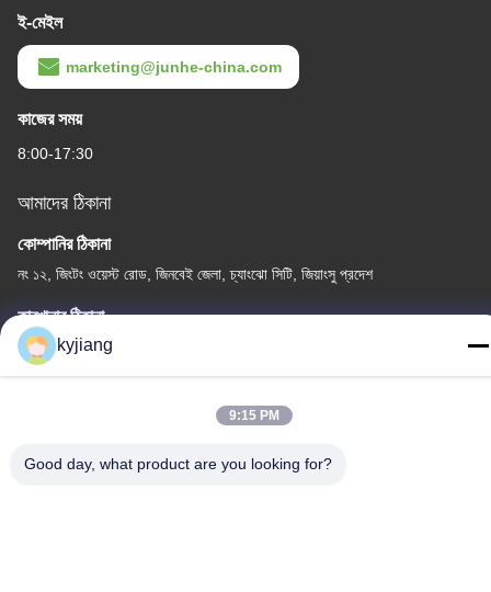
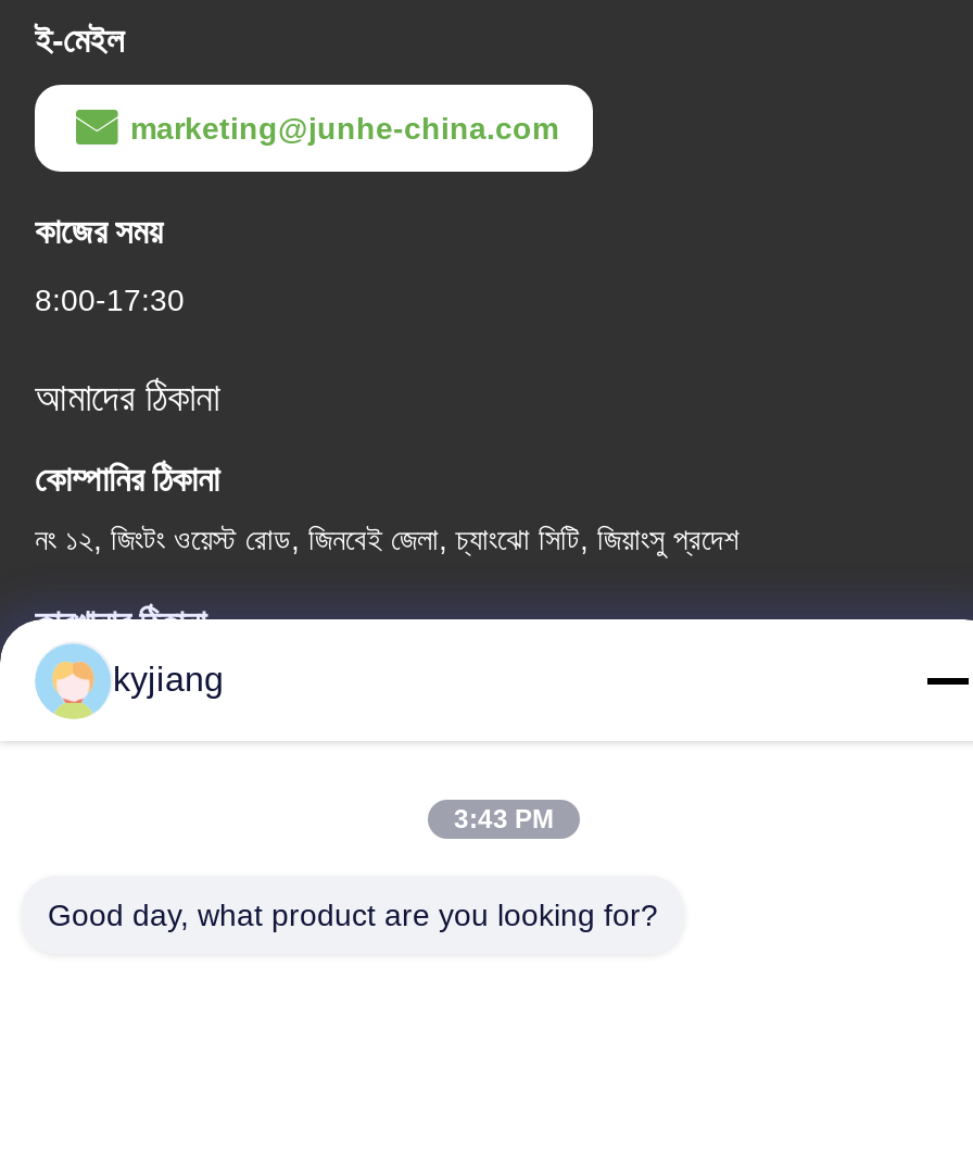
- 9:15 PM
+ 3:43 PM
